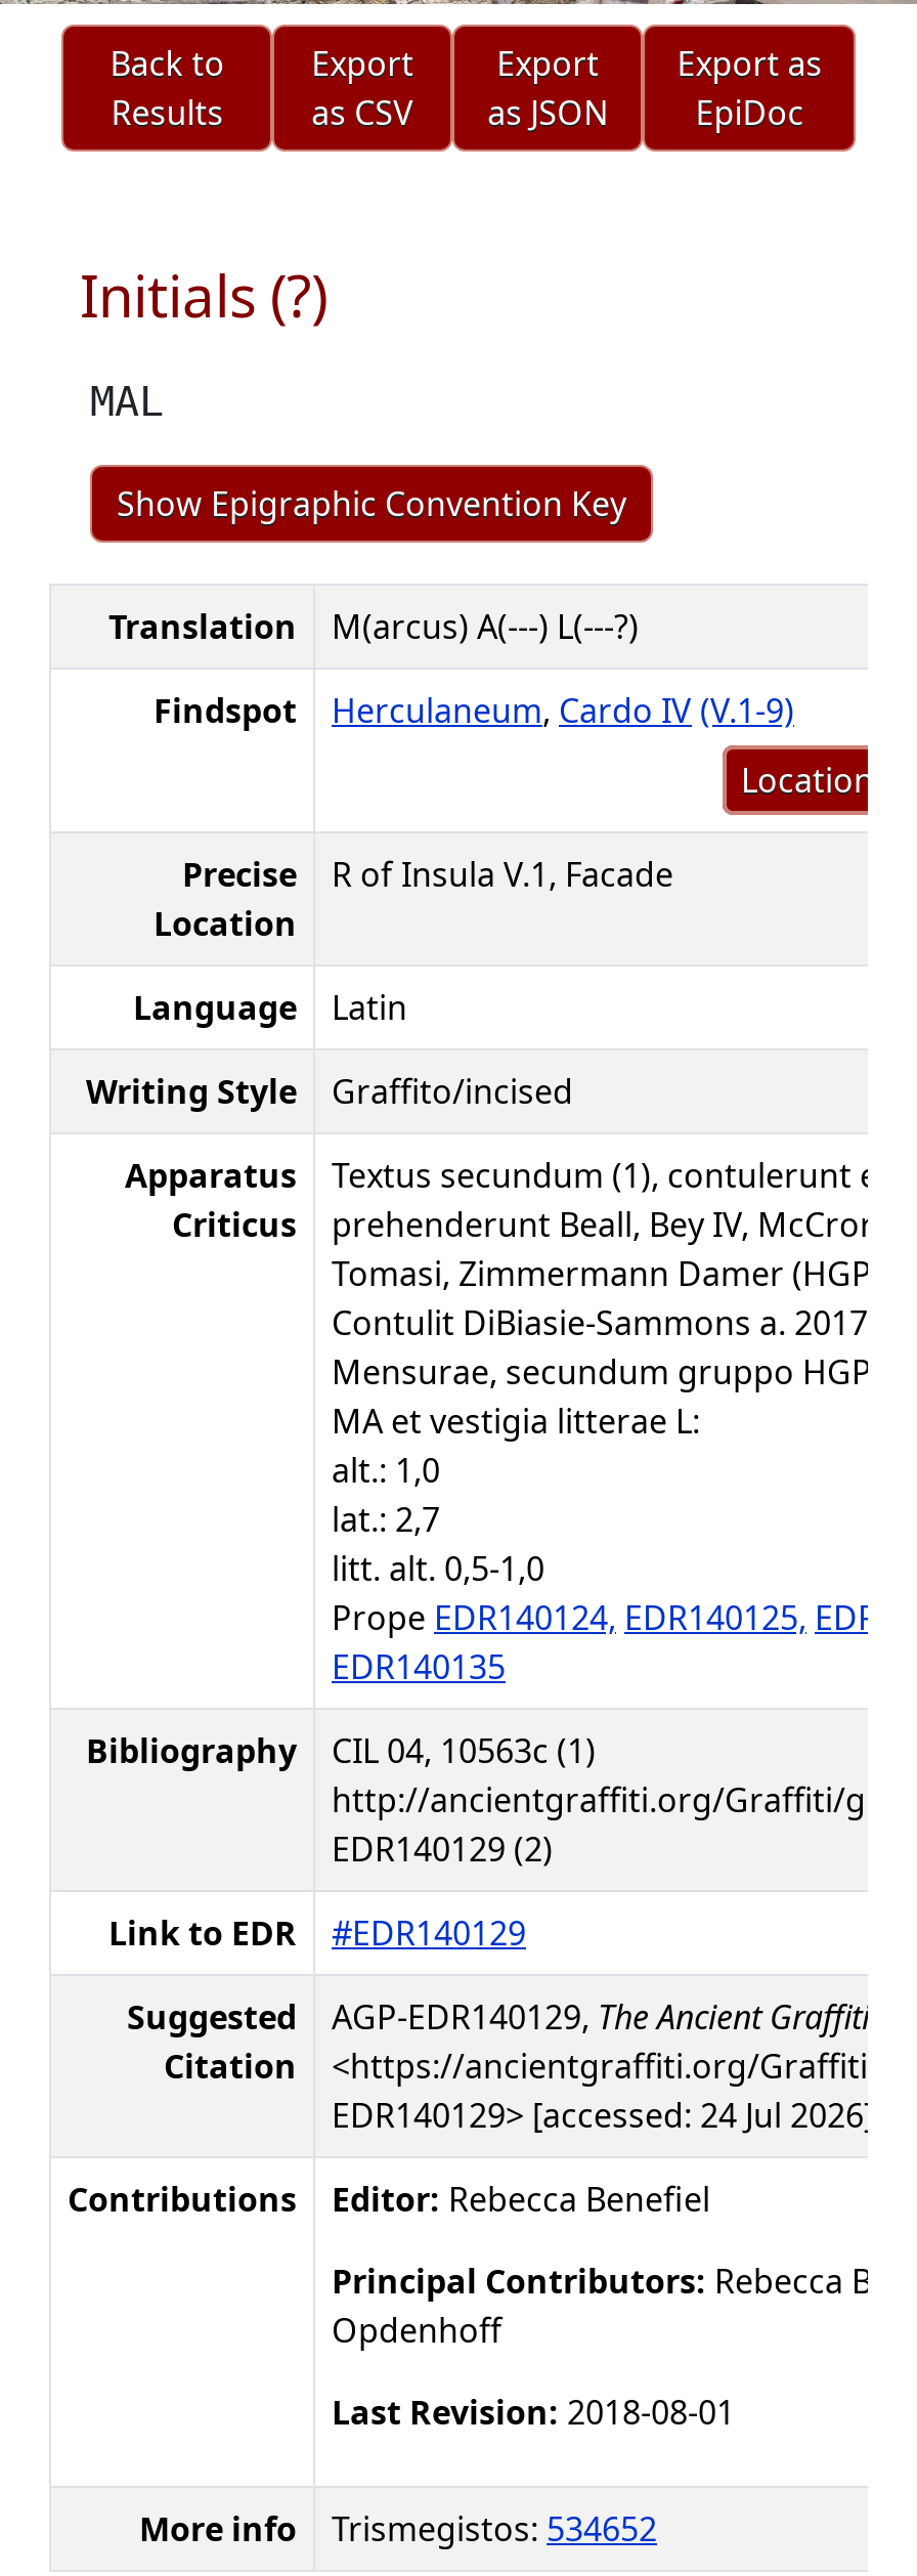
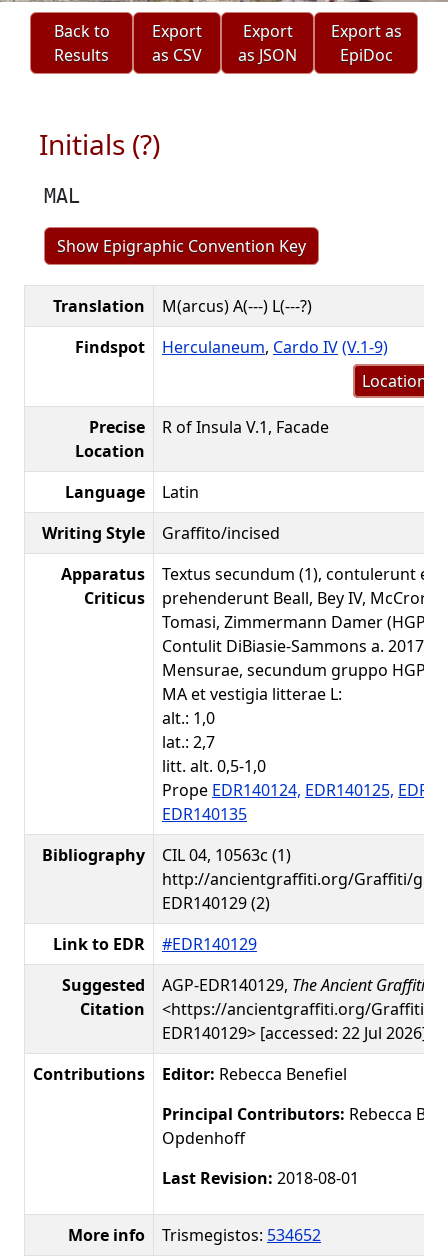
- EDR140129> [accessed: 24 Jul 2026]
+ EDR140129> [accessed: 22 Jul 2026]
